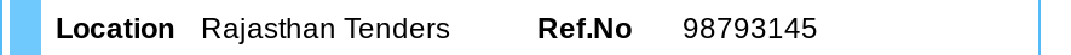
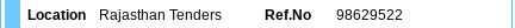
- Ref.No 98793145
+ Ref.No 98629522
